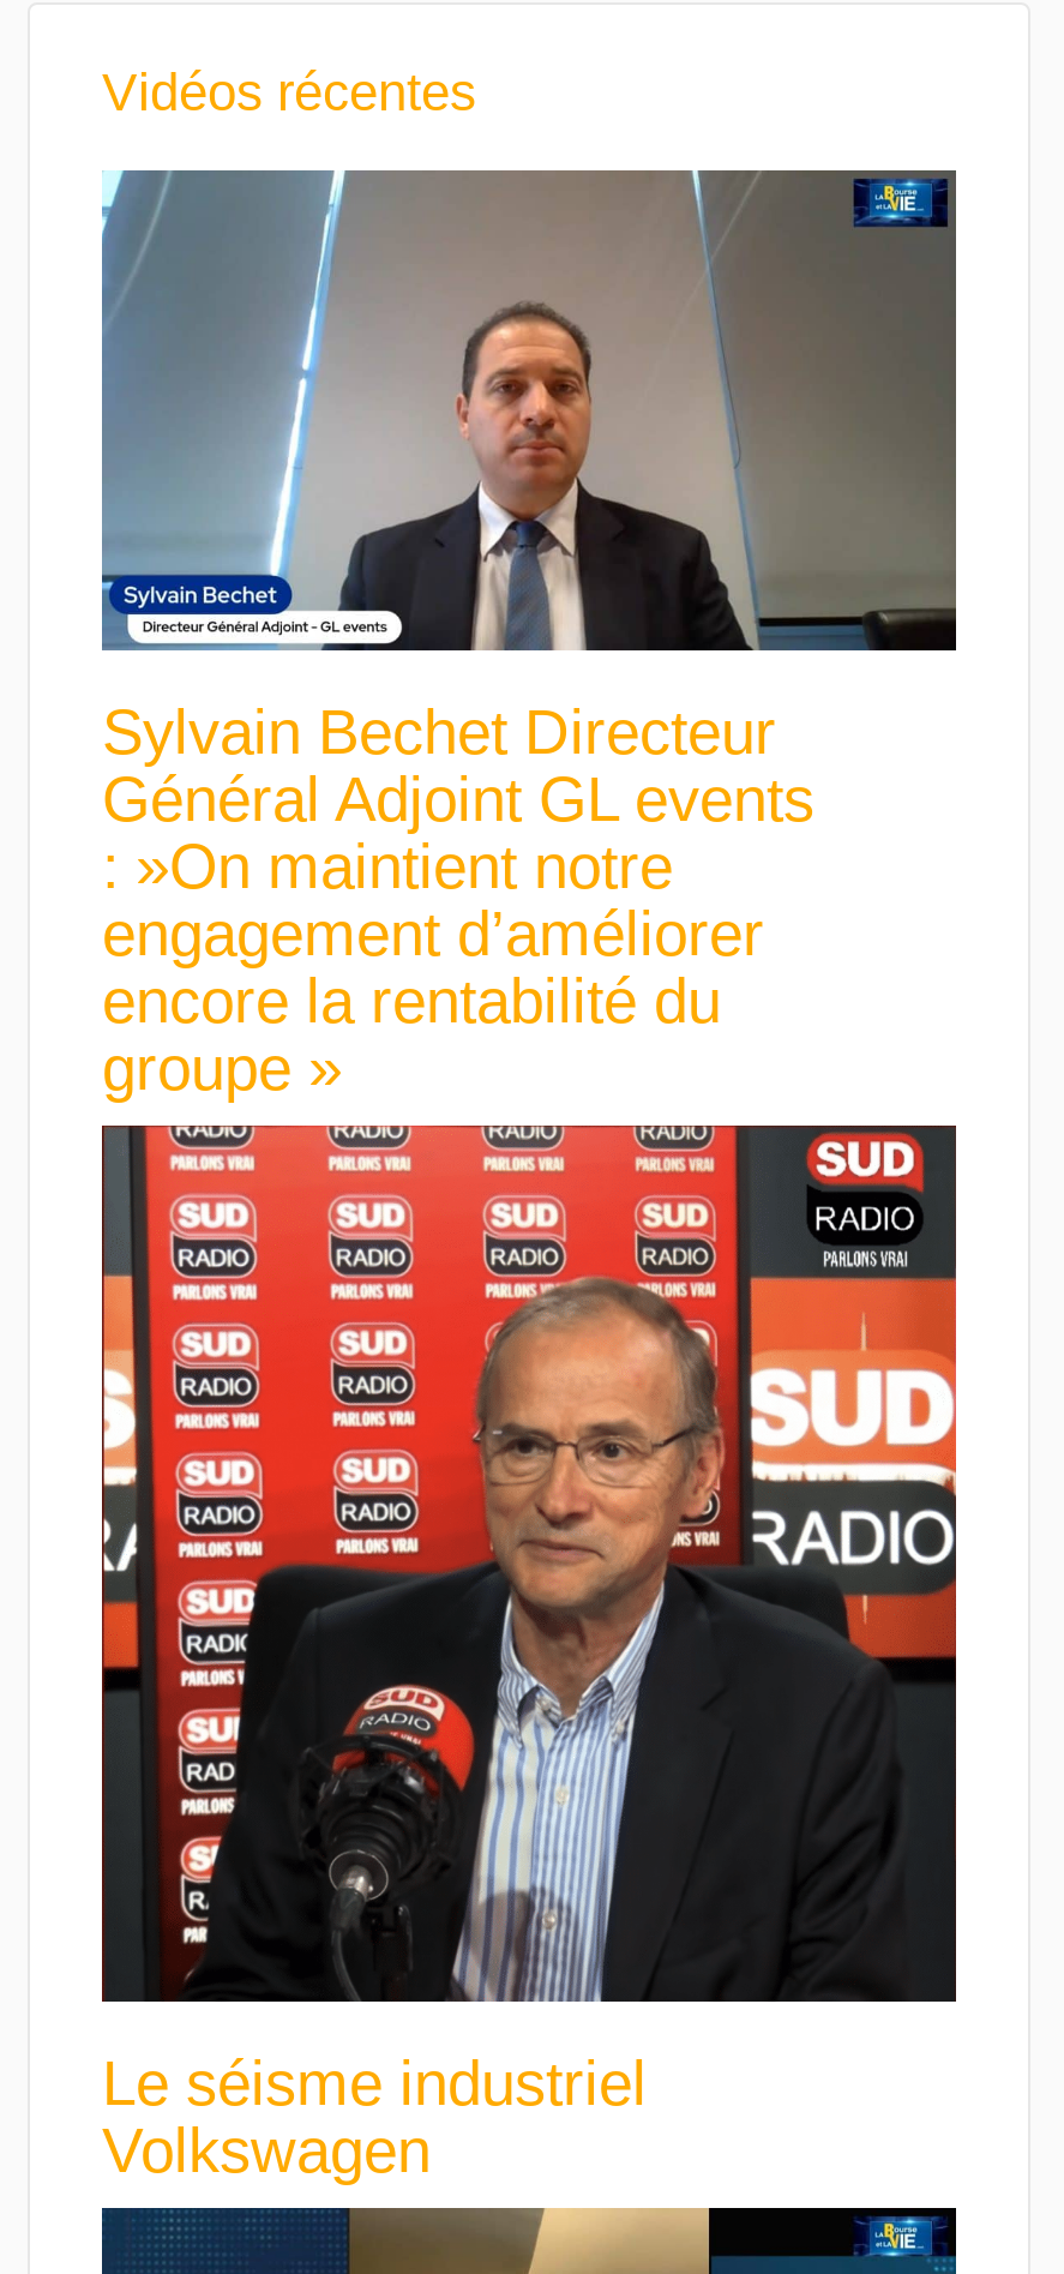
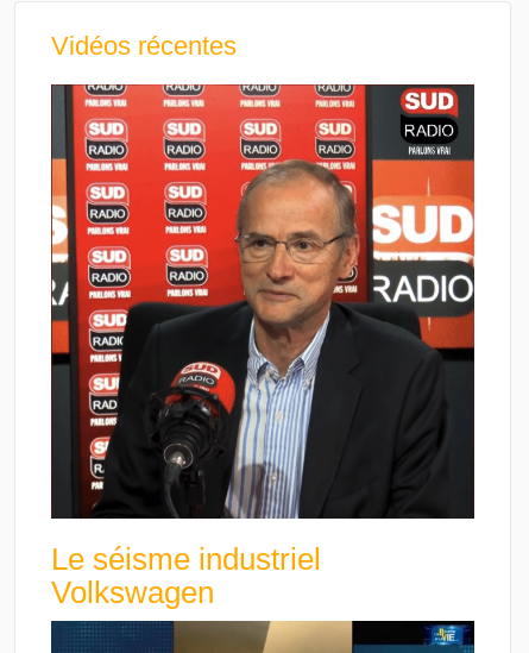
- [image]
- Sylvain Bechet Directeur
- Général Adjoint GL events
- : »On maintient notre
- engagement d’améliorer
- encore la rentabilité du
- groupe »
